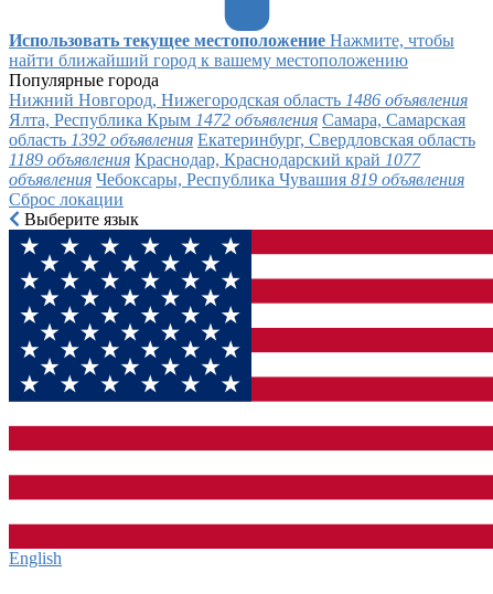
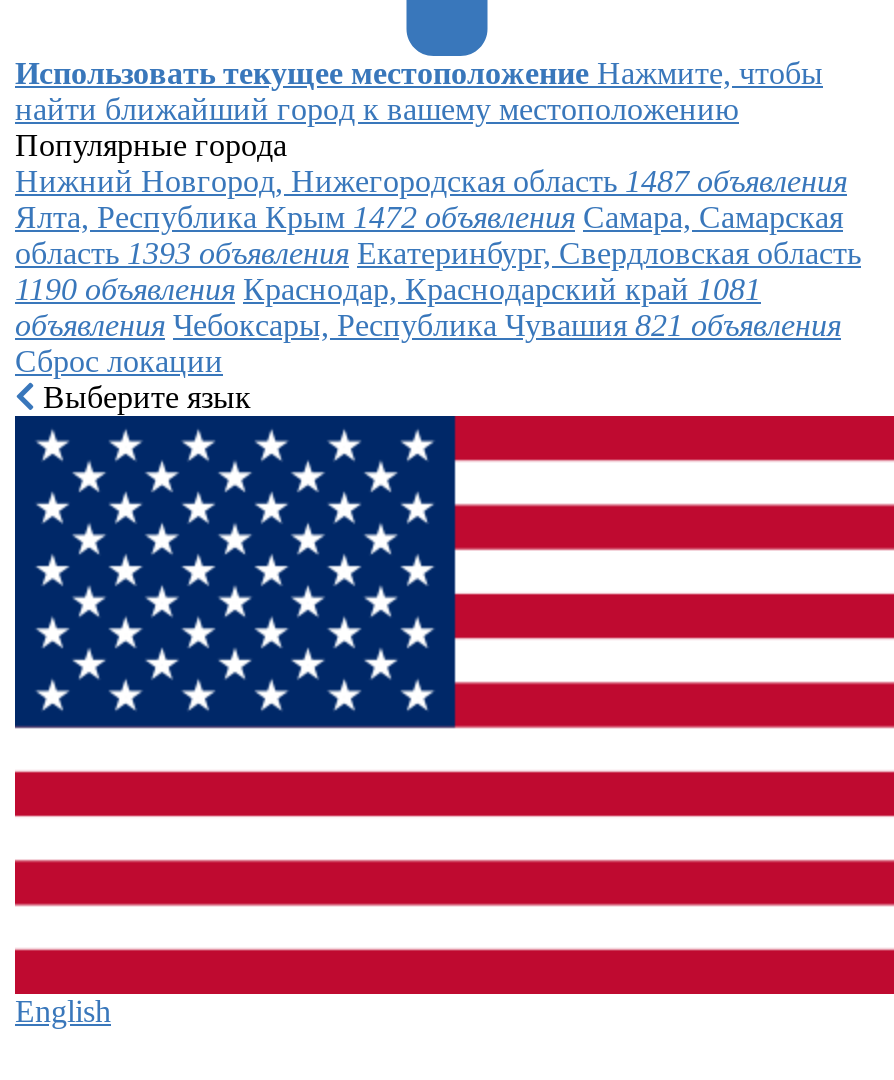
- Нижний Новгород, Нижегородская область 1486 объявления
+ Нижний Новгород, Нижегородская область 1487 объявления

- область 1392 объявления Екатеринбург, Свердловская область
+ область 1393 объявления Екатеринбург, Свердловская область

- 1189 объявления Краснодар, Краснодарский край 1077
+ 1190 объявления Краснодар, Краснодарский край 1081

- объявления Чебоксары, Республика Чувашия 819 объявления
+ объявления Чебоксары, Республика Чувашия 821 объявления
